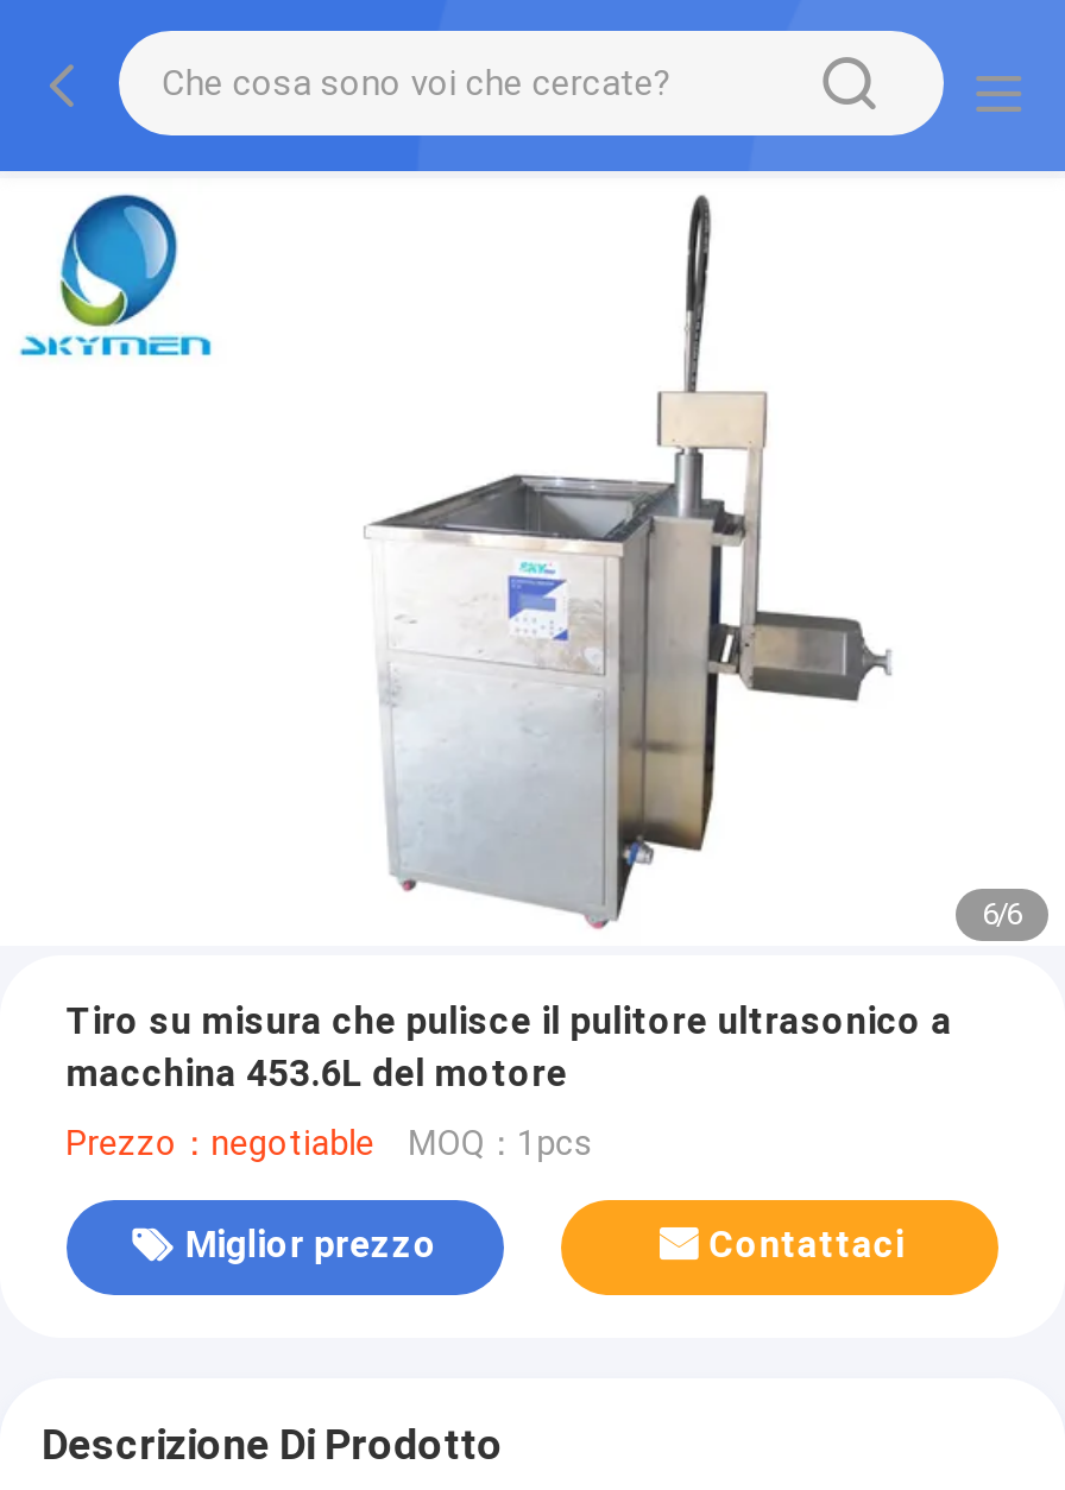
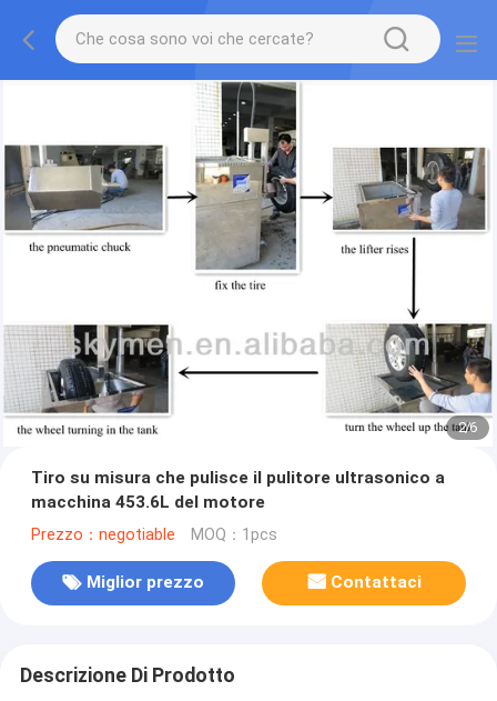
- [image]
- 6/6
+ [image]
+ 2/6
